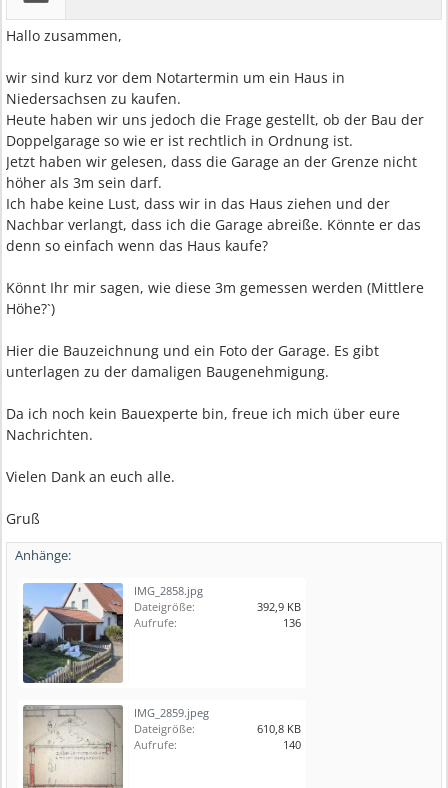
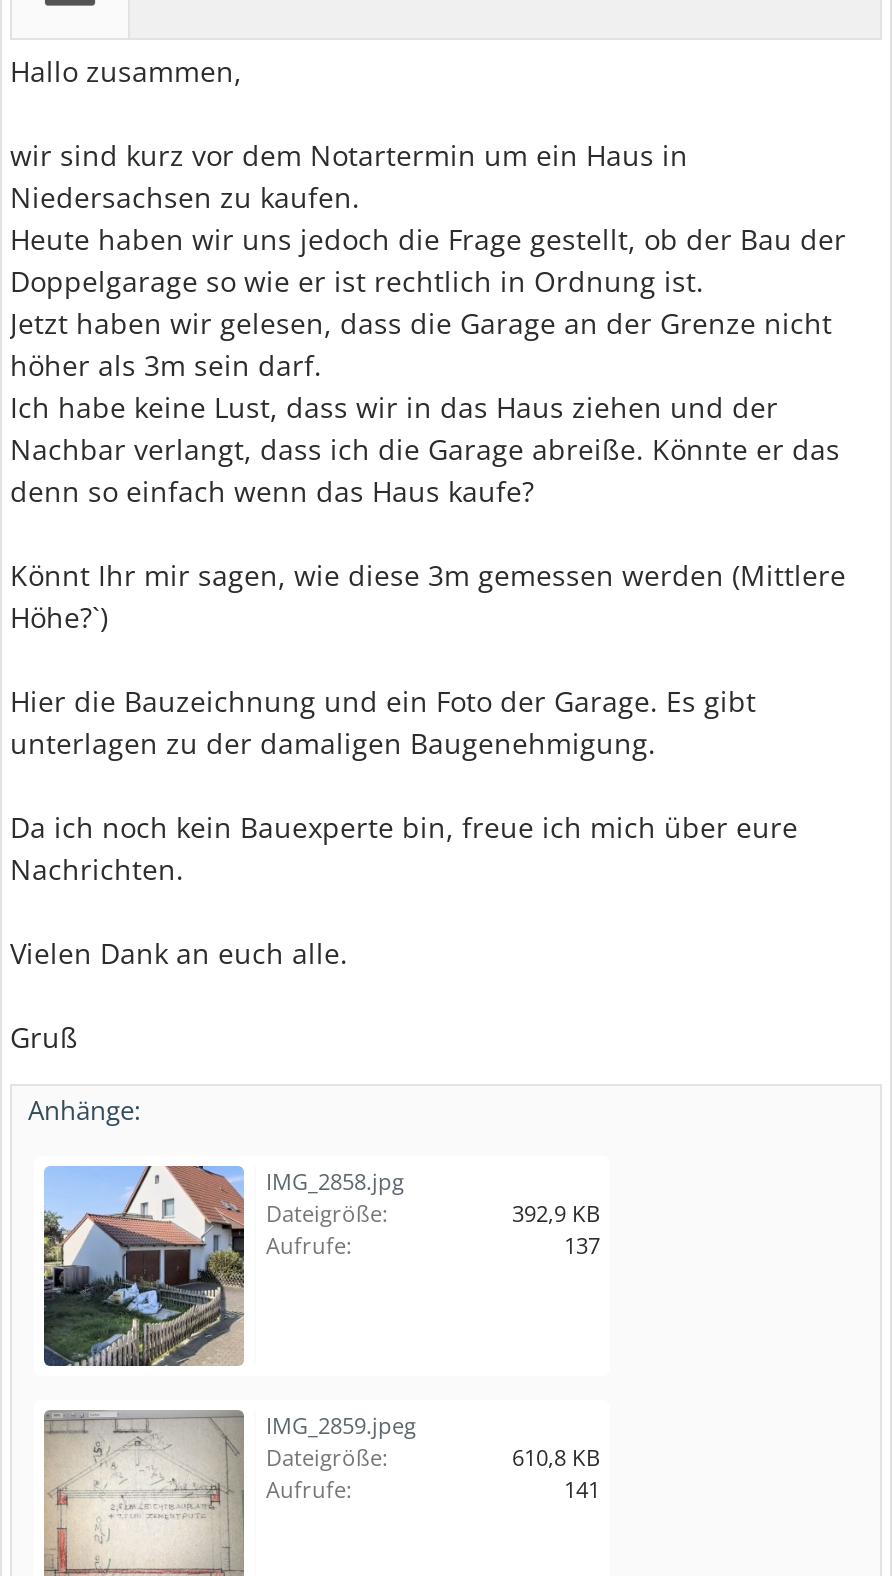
- 136
+ 137

- 140
+ 141
